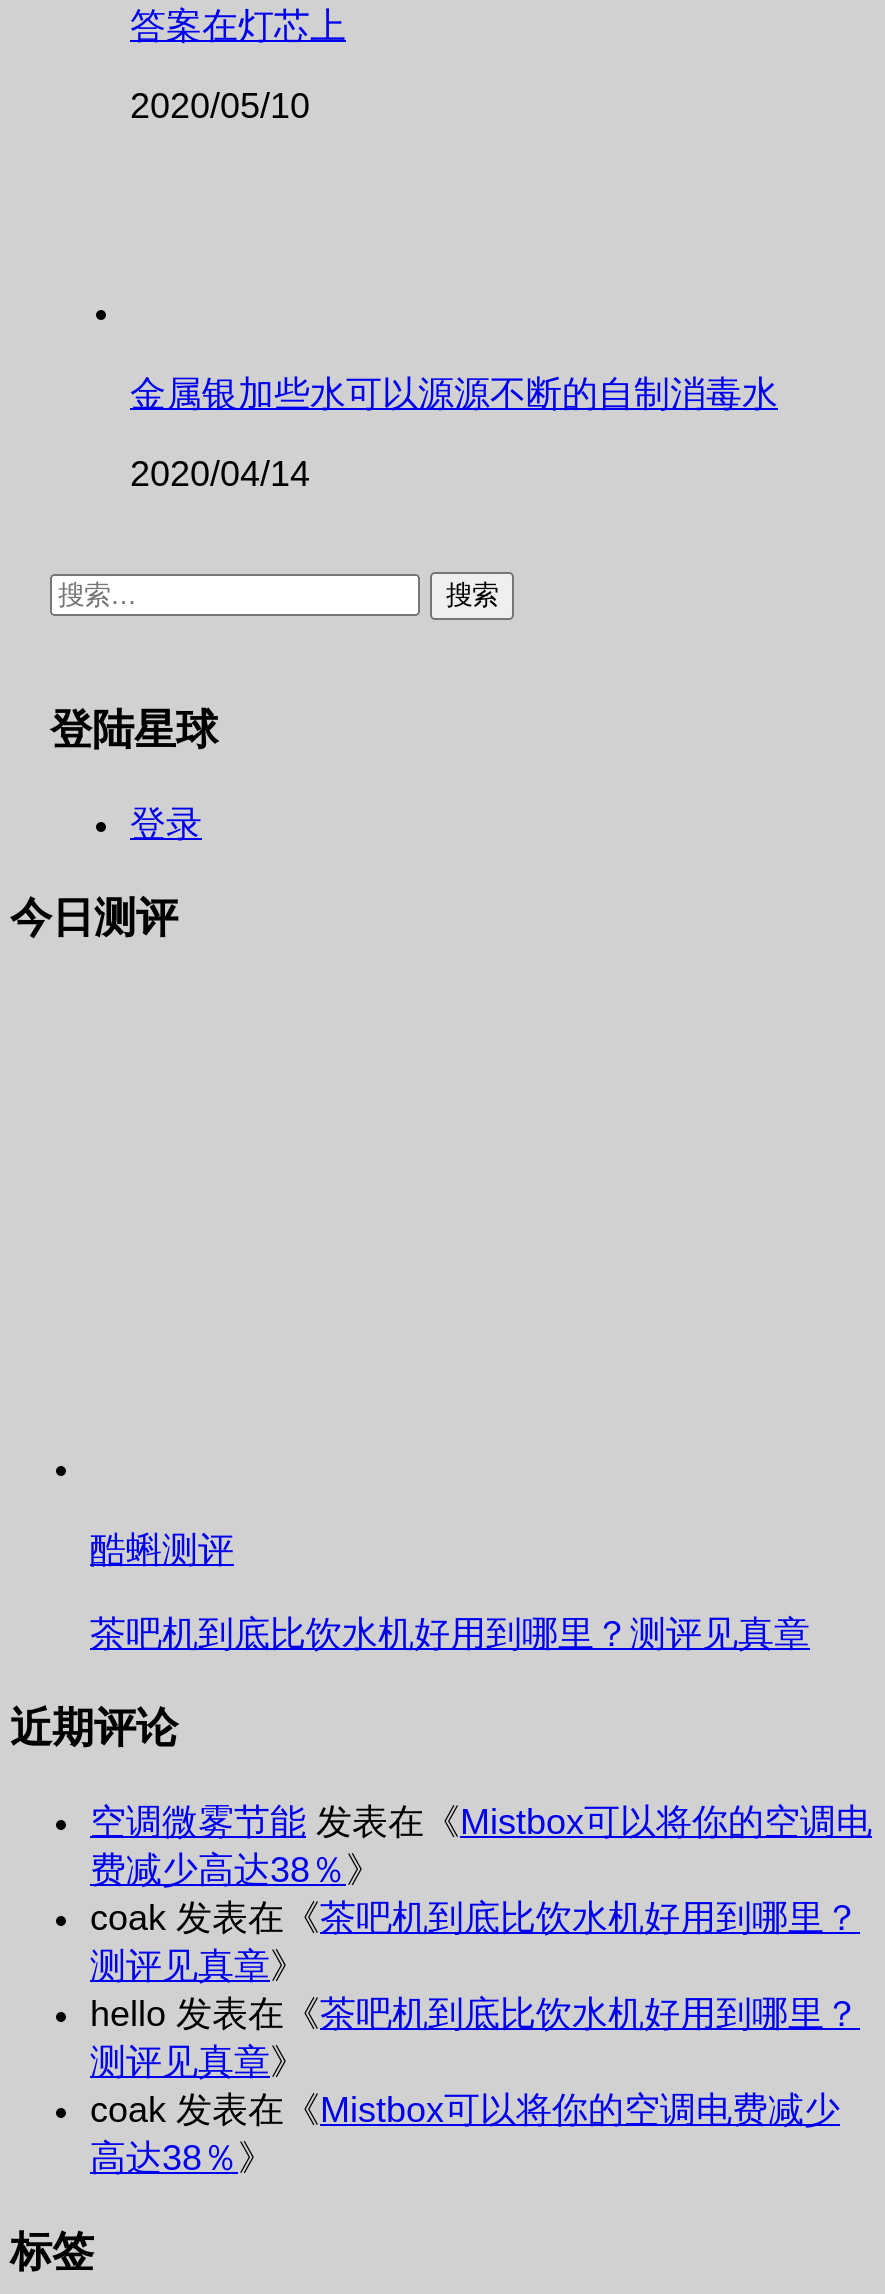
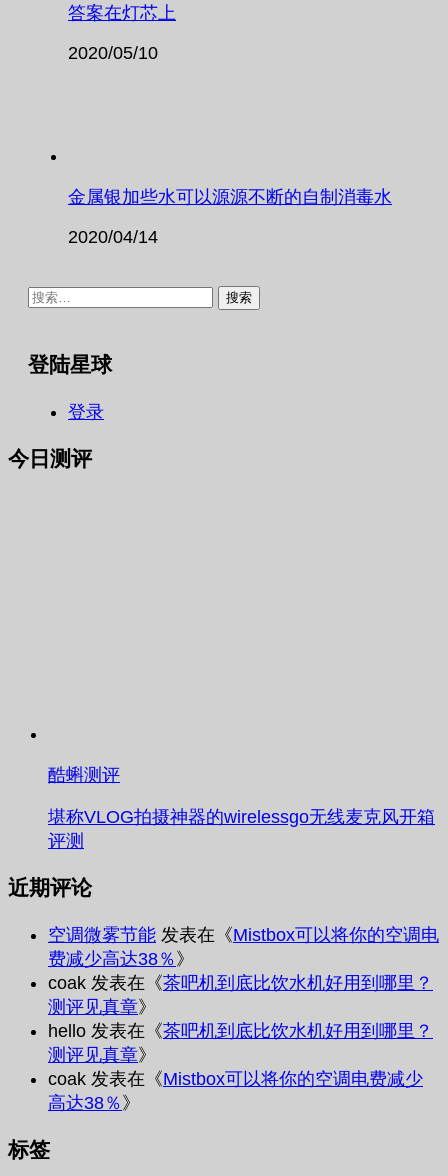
- 茶吧机到底比饮水机好用到哪里？测评见真章
+ 堪称VLOG拍摄神器的wirelessgo无线麦克风开箱
+ 评测
